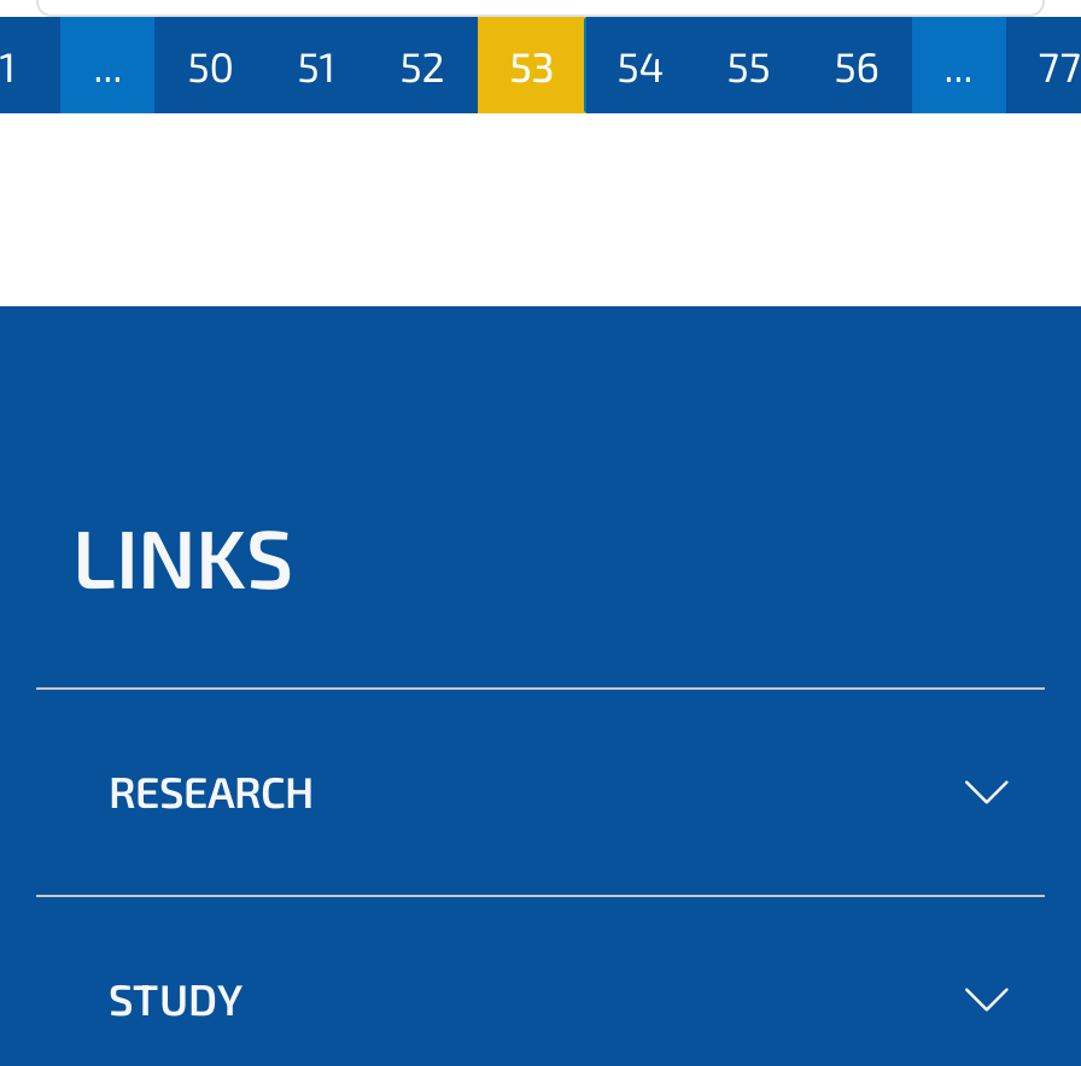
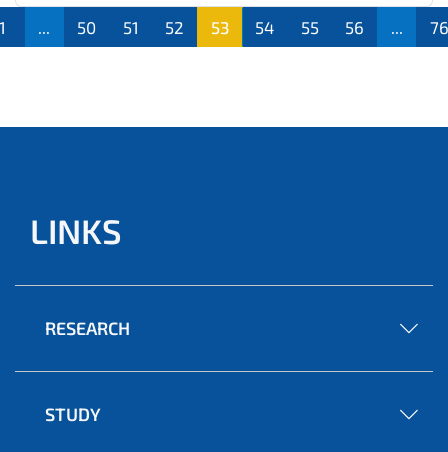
- 77
+ 76
